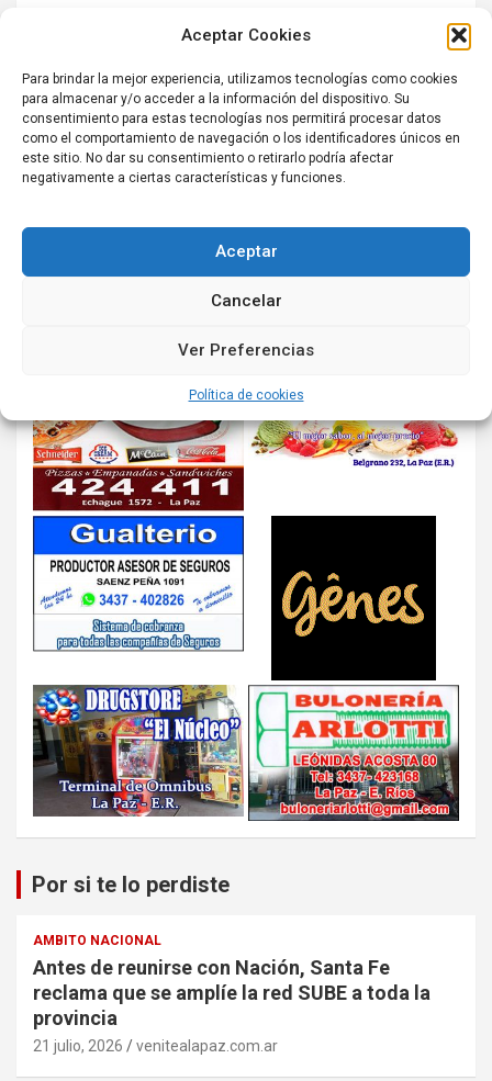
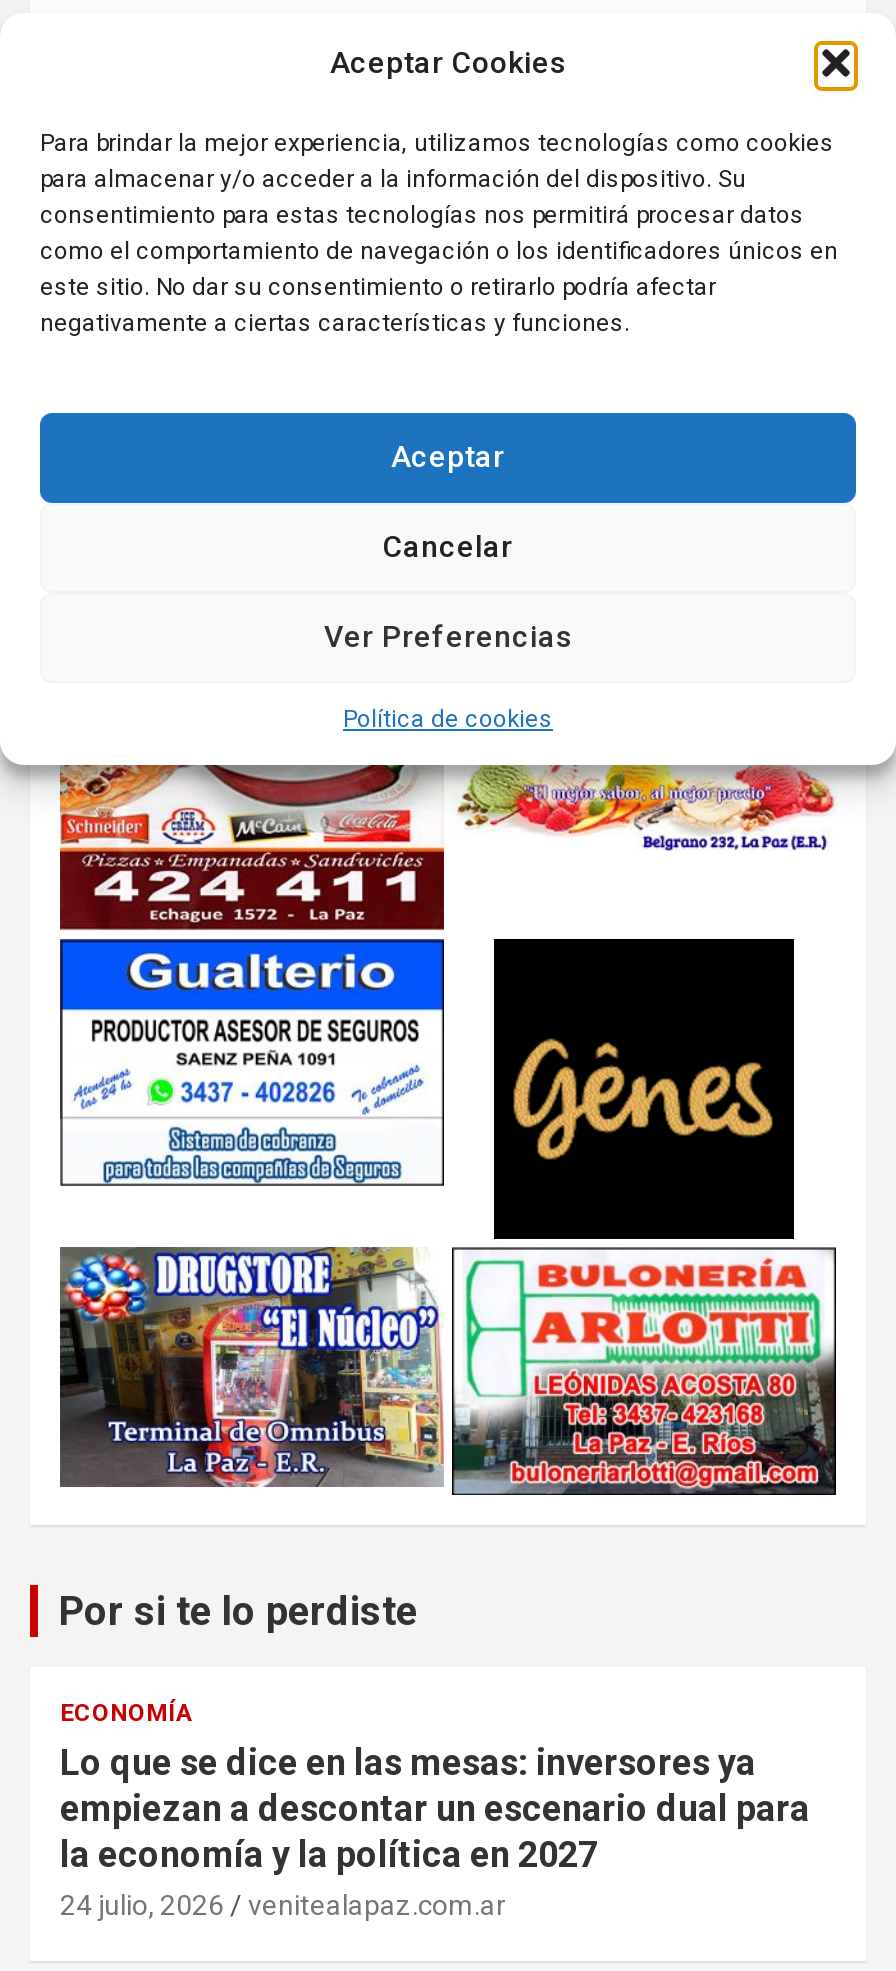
- AMBITO NACIONAL
- Antes de reunirse con Nación, Santa Fe
- reclama que se amplíe la red SUBE a toda la
- provincia
- 21 julio, 2026
+ ECONOMÍA
+ Lo que se dice en las mesas: inversores ya
+ empiezan a descontar un escenario dual para
+ la economía y la política en 2027
+ 24 julio, 2026
